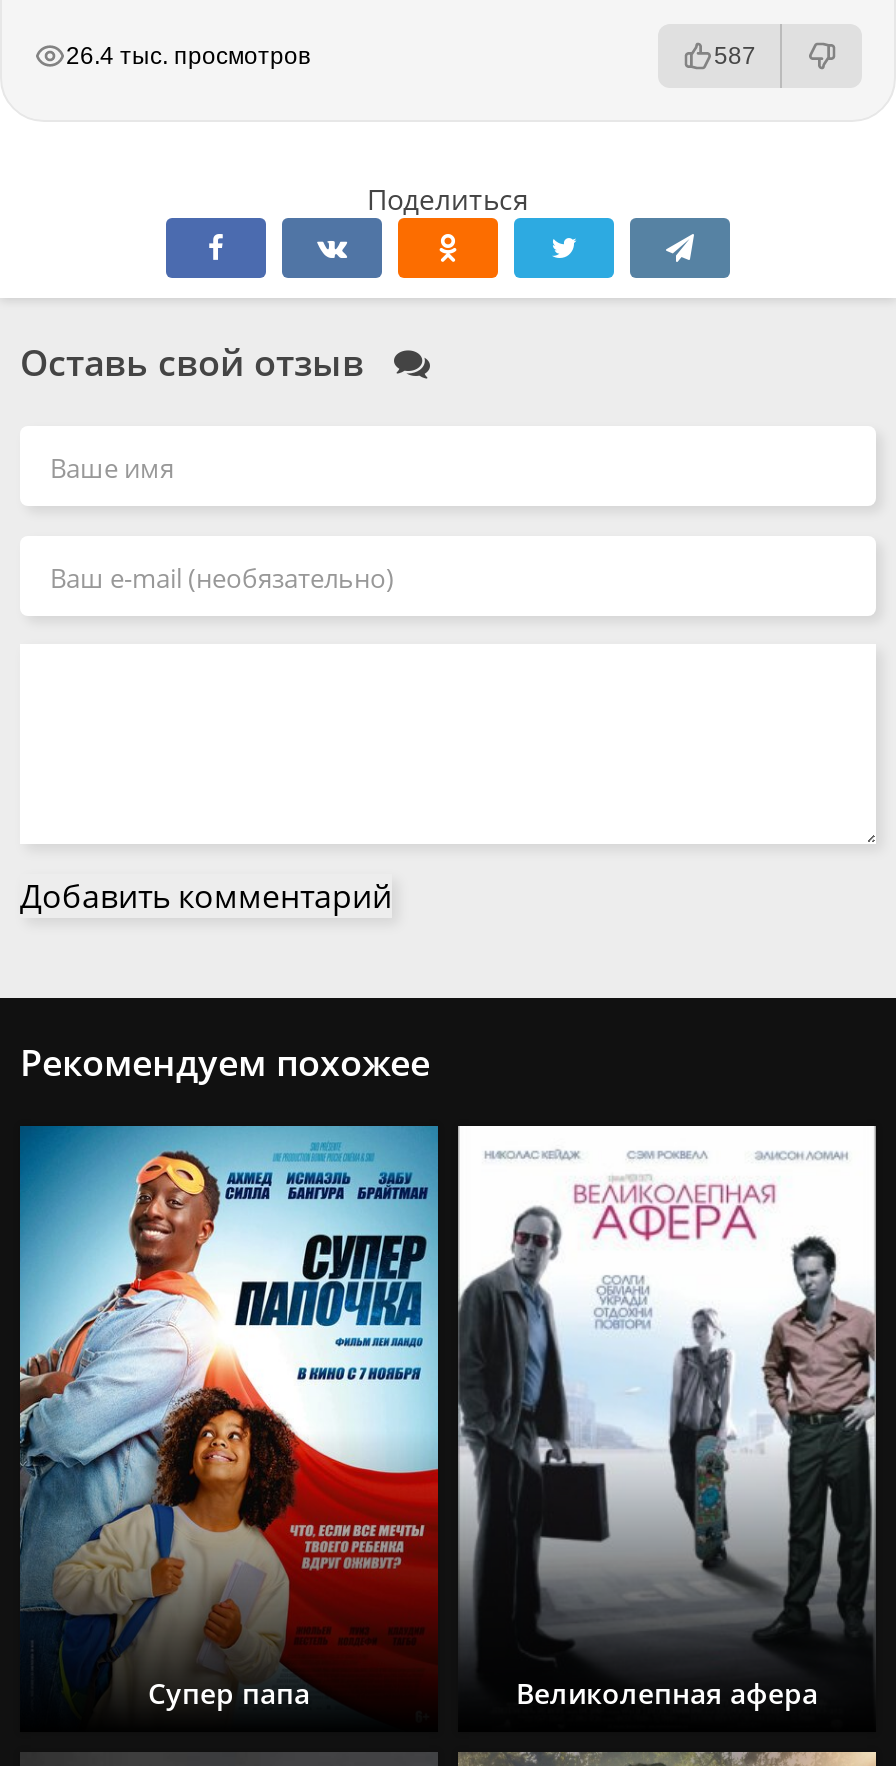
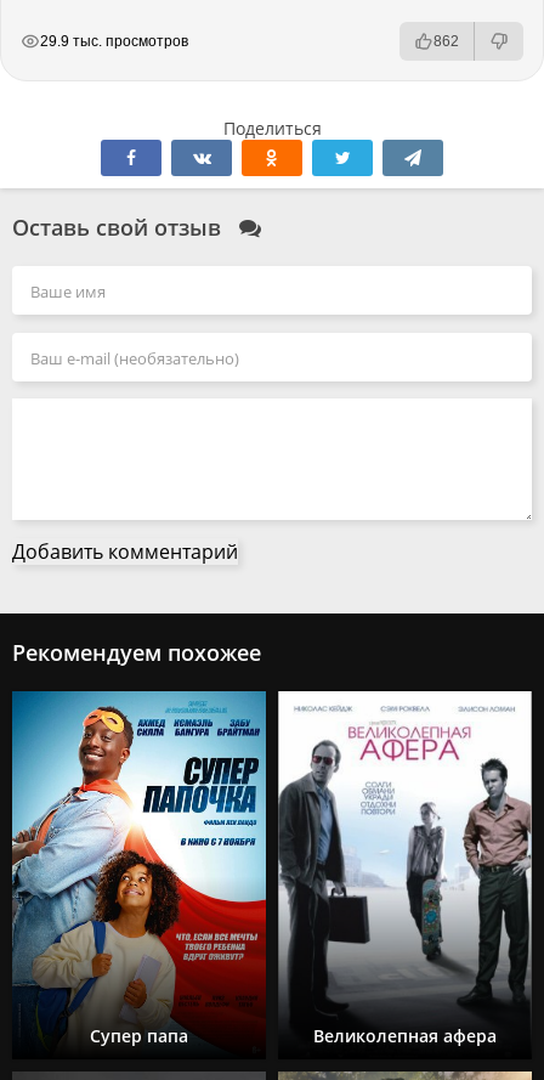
- 26.4 тыс. просмотров
+ 29.9 тыс. просмотров

- 587
+ 862
